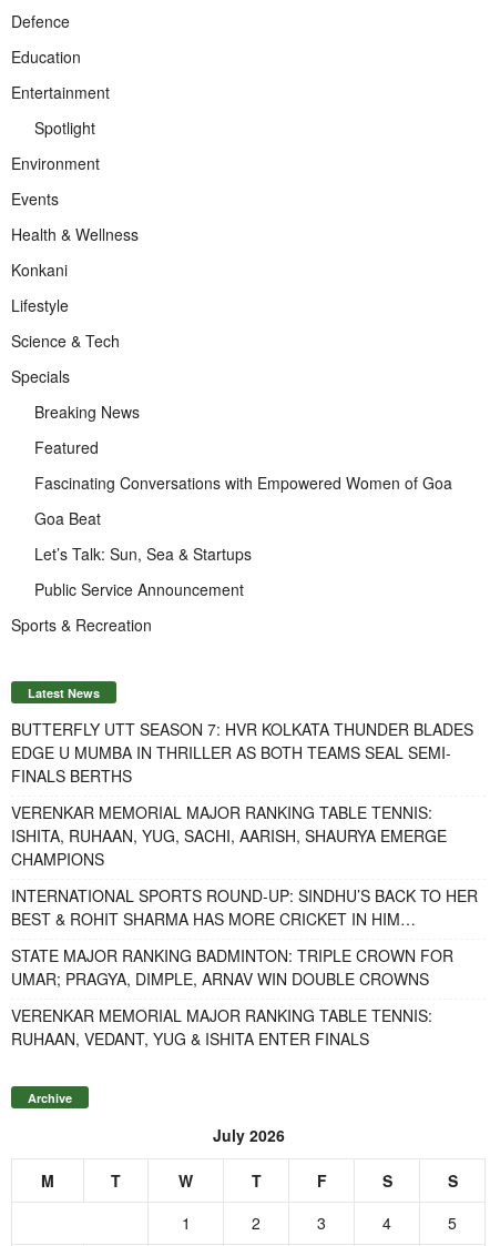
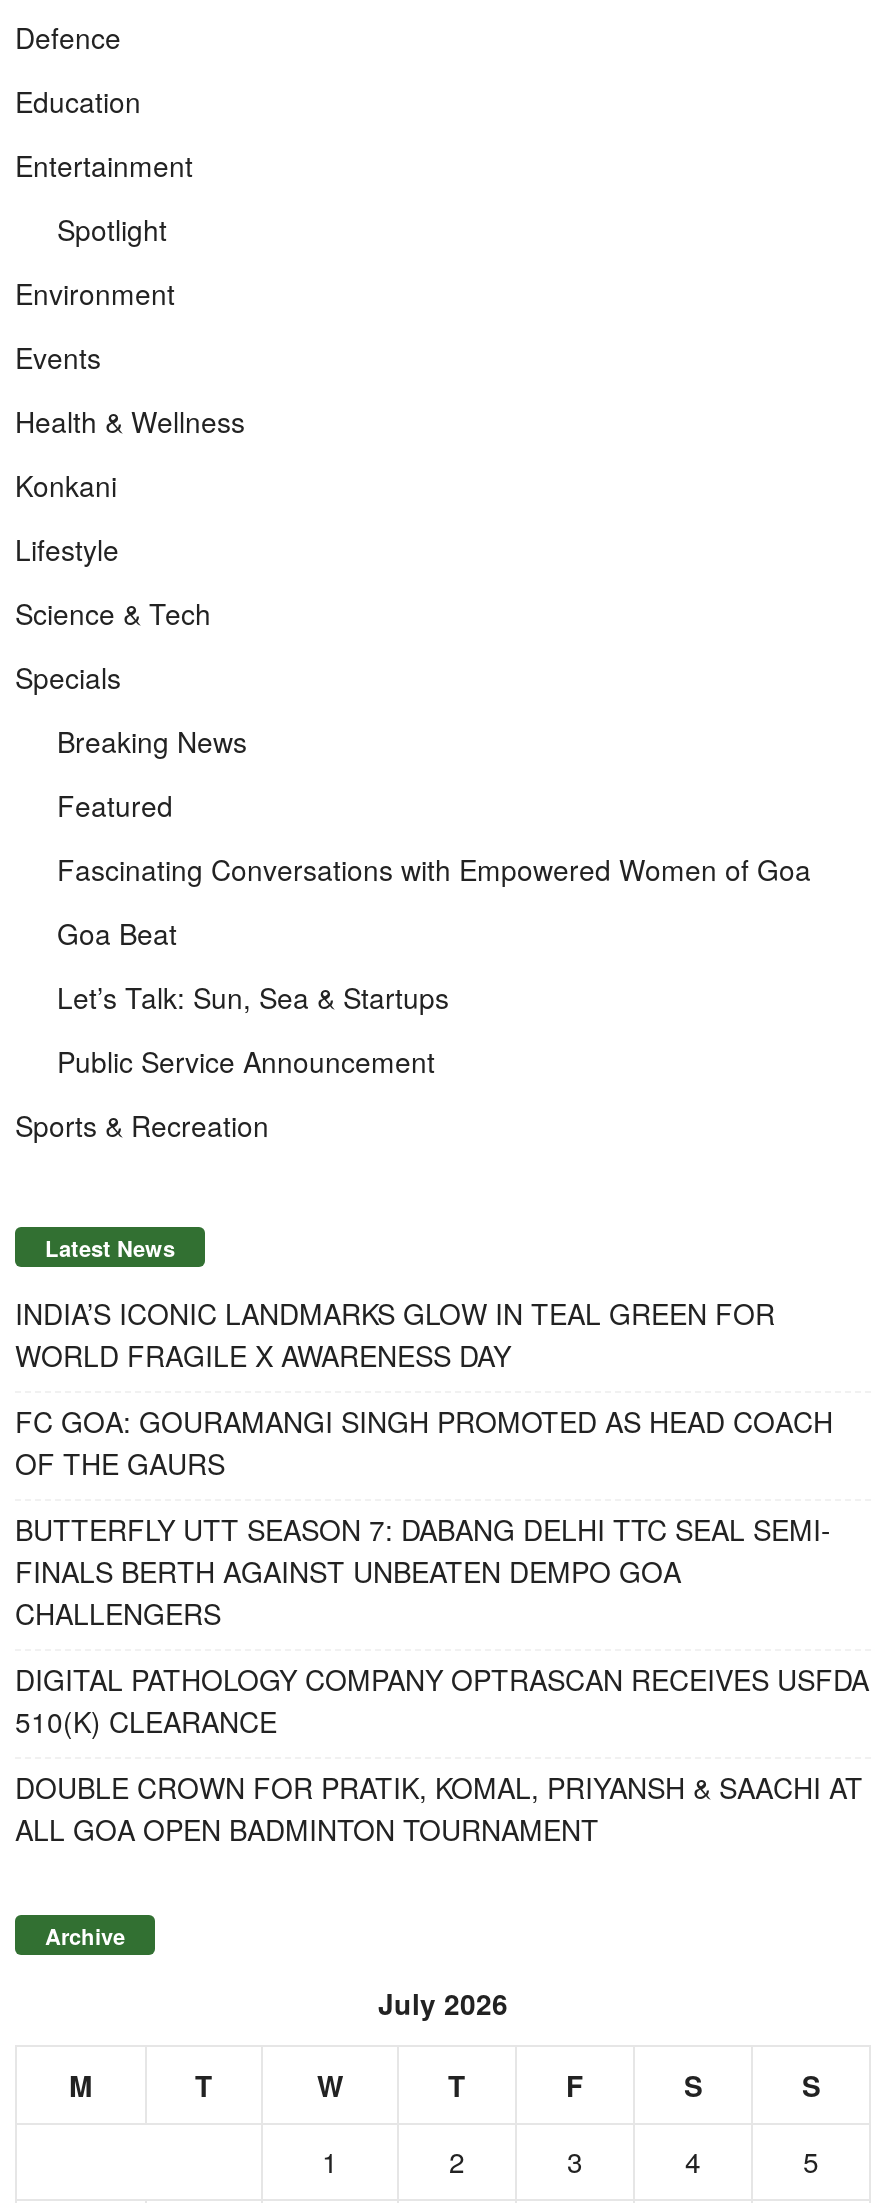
- BUTTERFLY UTT SEASON 7: HVR KOLKATA THUNDER BLADES
- EDGE U MUMBA IN THRILLER AS BOTH TEAMS SEAL SEMI-
- FINALS BERTHS
+ INDIA’S ICONIC LANDMARKS GLOW IN TEAL GREEN FOR
+ WORLD FRAGILE X AWARENESS DAY

- VERENKAR MEMORIAL MAJOR RANKING TABLE TENNIS:
- ISHITA, RUHAAN, YUG, SACHI, AARISH, SHAURYA EMERGE
- CHAMPIONS
+ FC GOA: GOURAMANGI SINGH PROMOTED AS HEAD COACH
+ OF THE GAURS

- INTERNATIONAL SPORTS ROUND-UP: SINDHU’S BACK TO HER
- BEST & ROHIT SHARMA HAS MORE CRICKET IN HIM…
+ BUTTERFLY UTT SEASON 7: DABANG DELHI TTC SEAL SEMI-
+ FINALS BERTH AGAINST UNBEATEN DEMPO GOA
+ CHALLENGERS

- STATE MAJOR RANKING BADMINTON: TRIPLE CROWN FOR
- UMAR; PRAGYA, DIMPLE, ARNAV WIN DOUBLE CROWNS
+ DIGITAL PATHOLOGY COMPANY OPTRASCAN RECEIVES USFDA
+ 510(K) CLEARANCE

- VERENKAR MEMORIAL MAJOR RANKING TABLE TENNIS:
- RUHAAN, VEDANT, YUG & ISHITA ENTER FINALS
+ DOUBLE CROWN FOR PRATIK, KOMAL, PRIYANSH & SAACHI AT
+ ALL GOA OPEN BADMINTON TOURNAMENT
